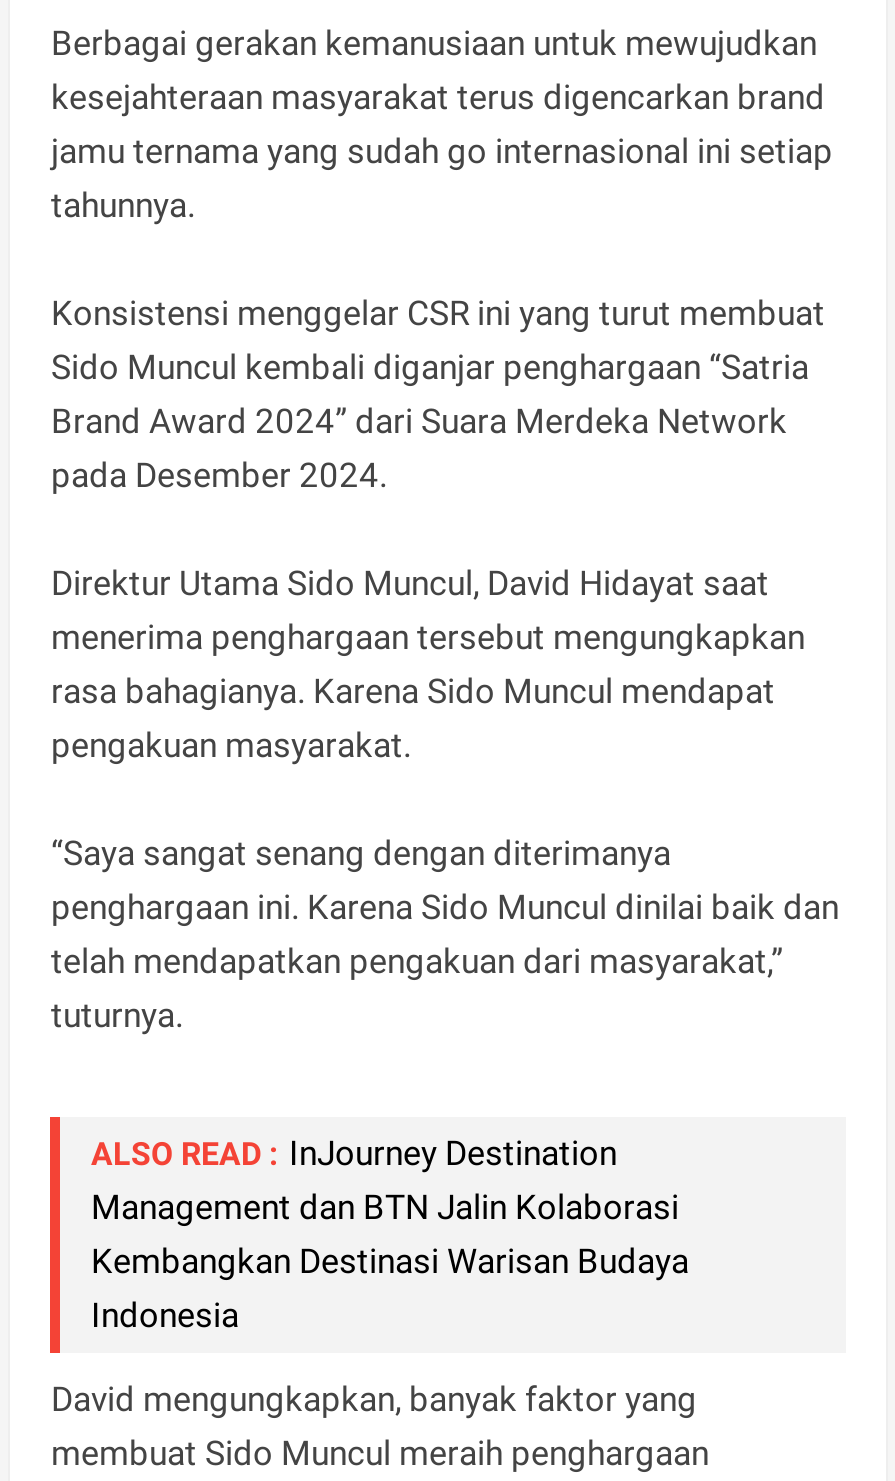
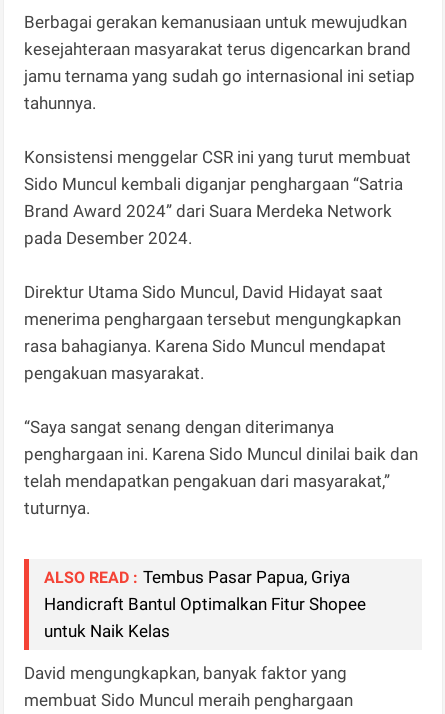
- ALSO READ : InJourney Destination
- Management dan BTN Jalin Kolaborasi
- Kembangkan Destinasi Warisan Budaya
- Indonesia
+ ALSO READ : Tembus Pasar Papua, Griya
+ Handicraft Bantul Optimalkan Fitur Shopee
+ untuk Naik Kelas
